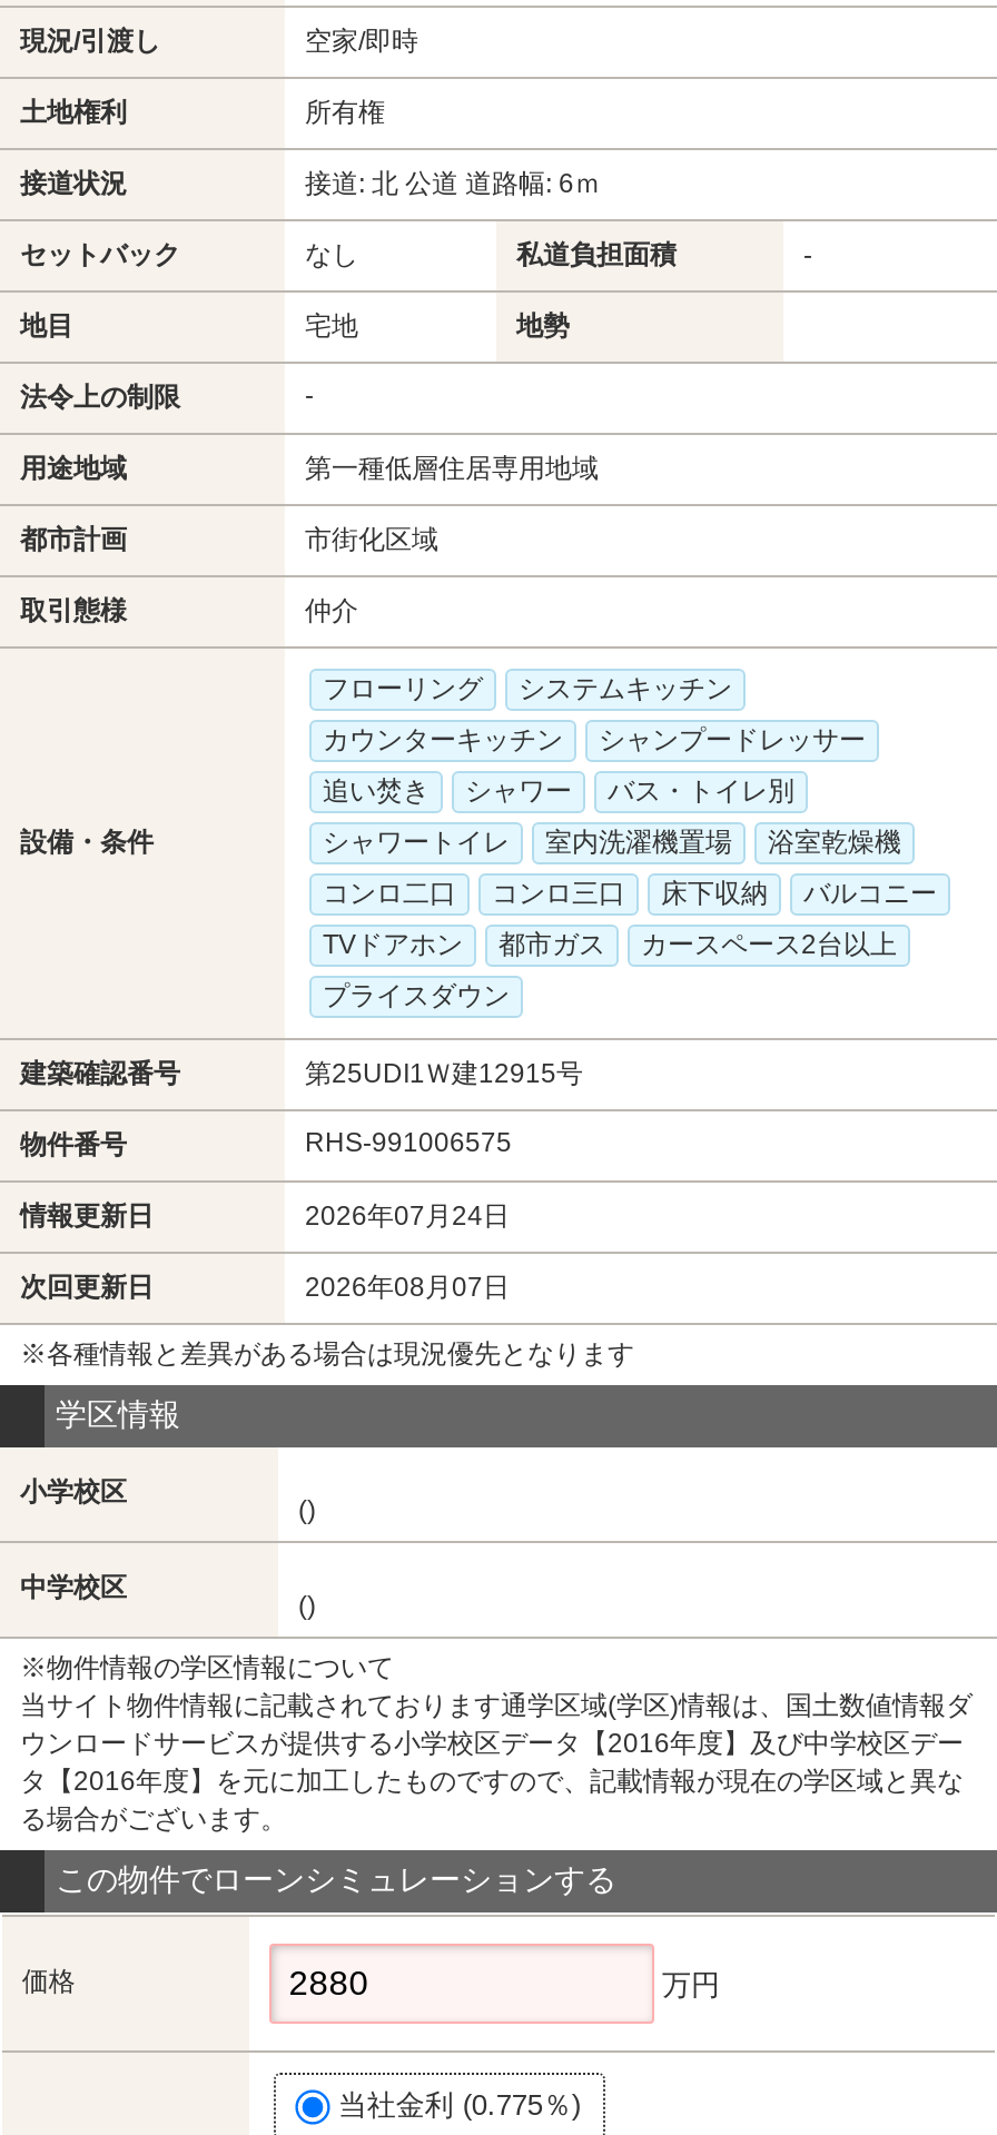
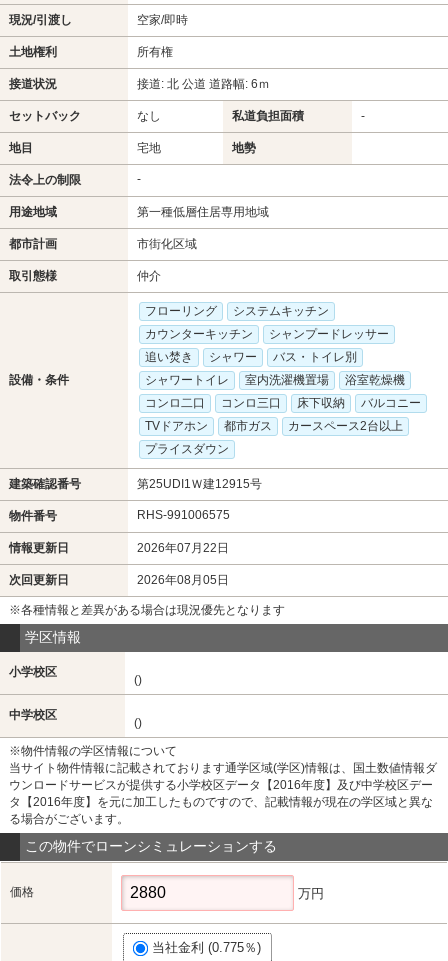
- 2026年07月24日
+ 2026年07月22日

- 2026年08月07日
+ 2026年08月05日
